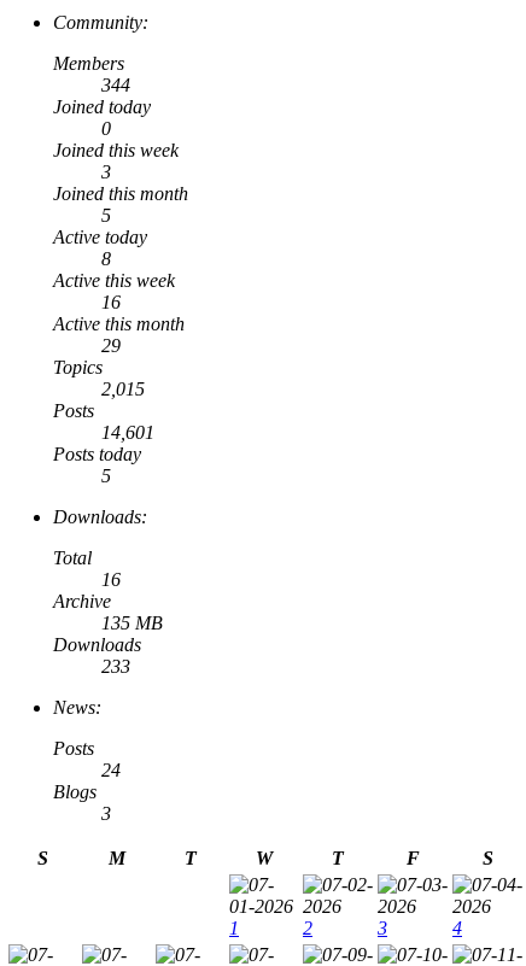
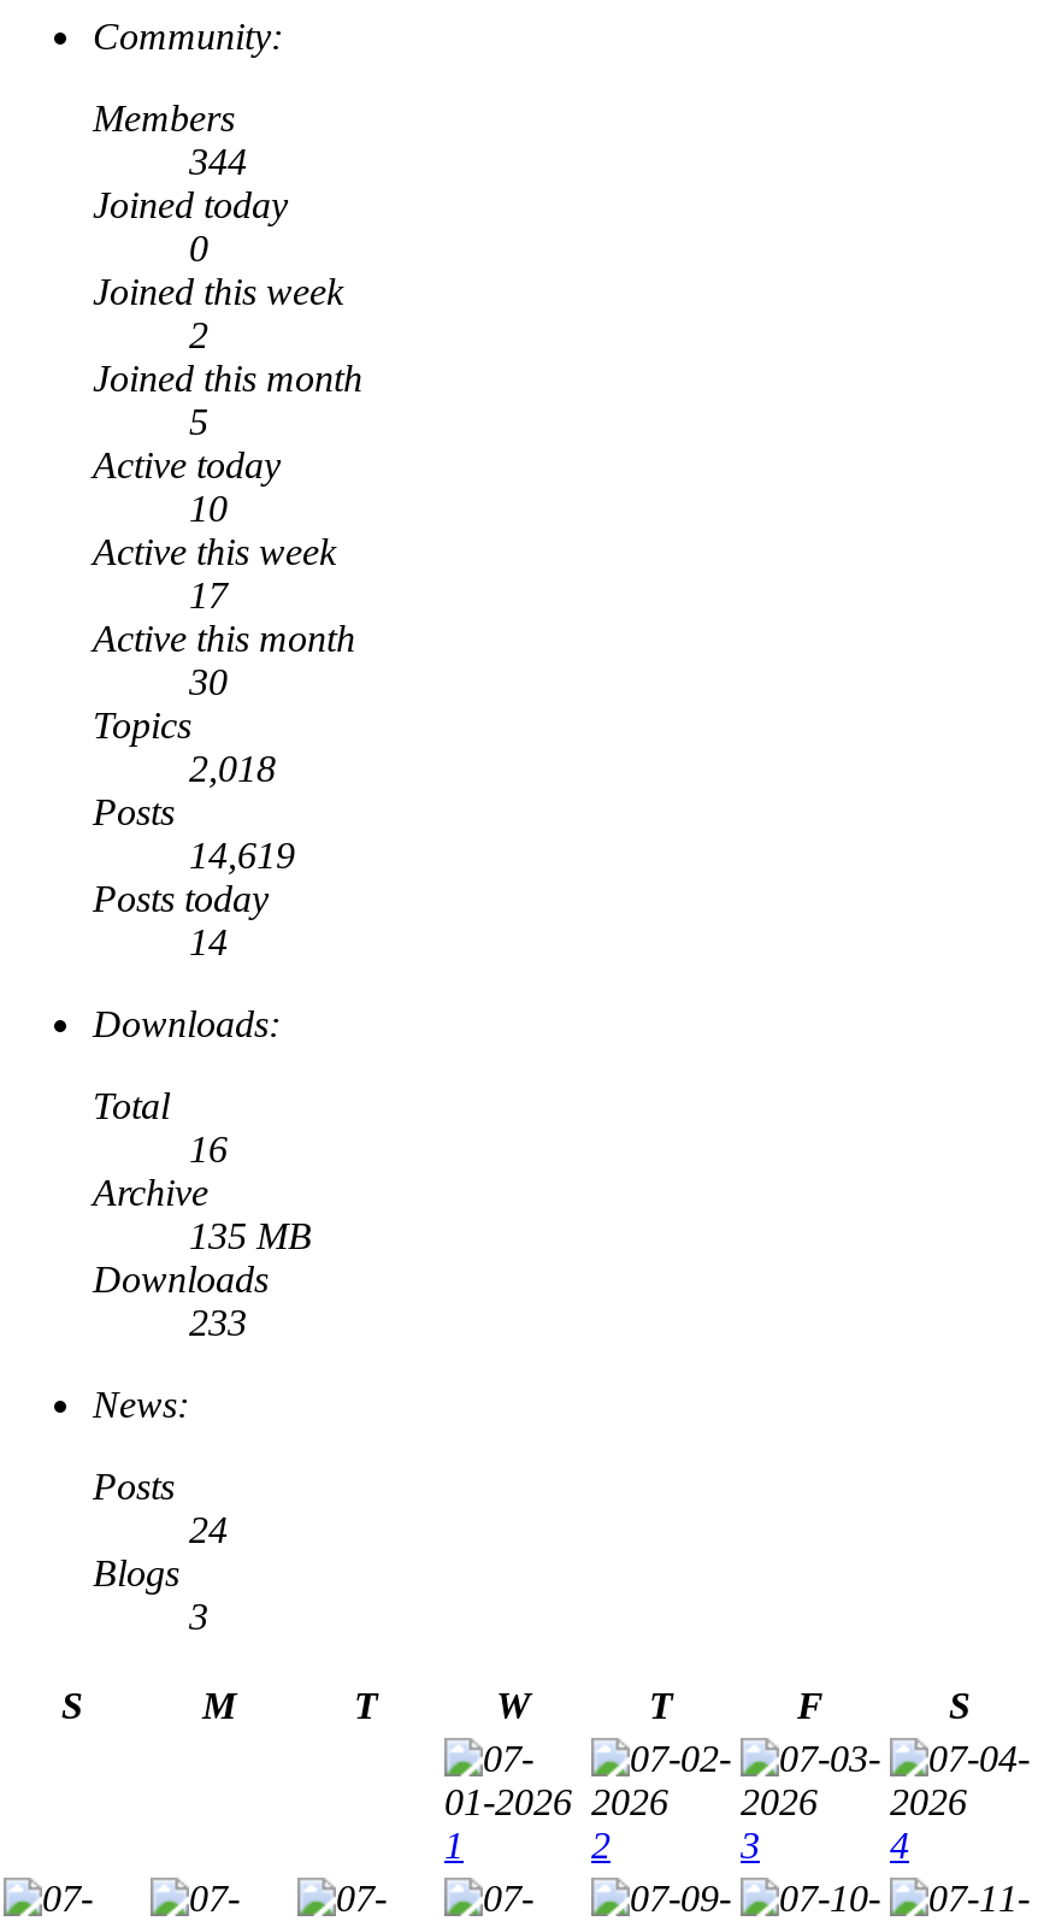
- 3
+ 2

- 8
+ 10

- 16
+ 17

- 29
+ 30

- 2,015
+ 2,018

- 14,601
+ 14,619

- 5
+ 14
